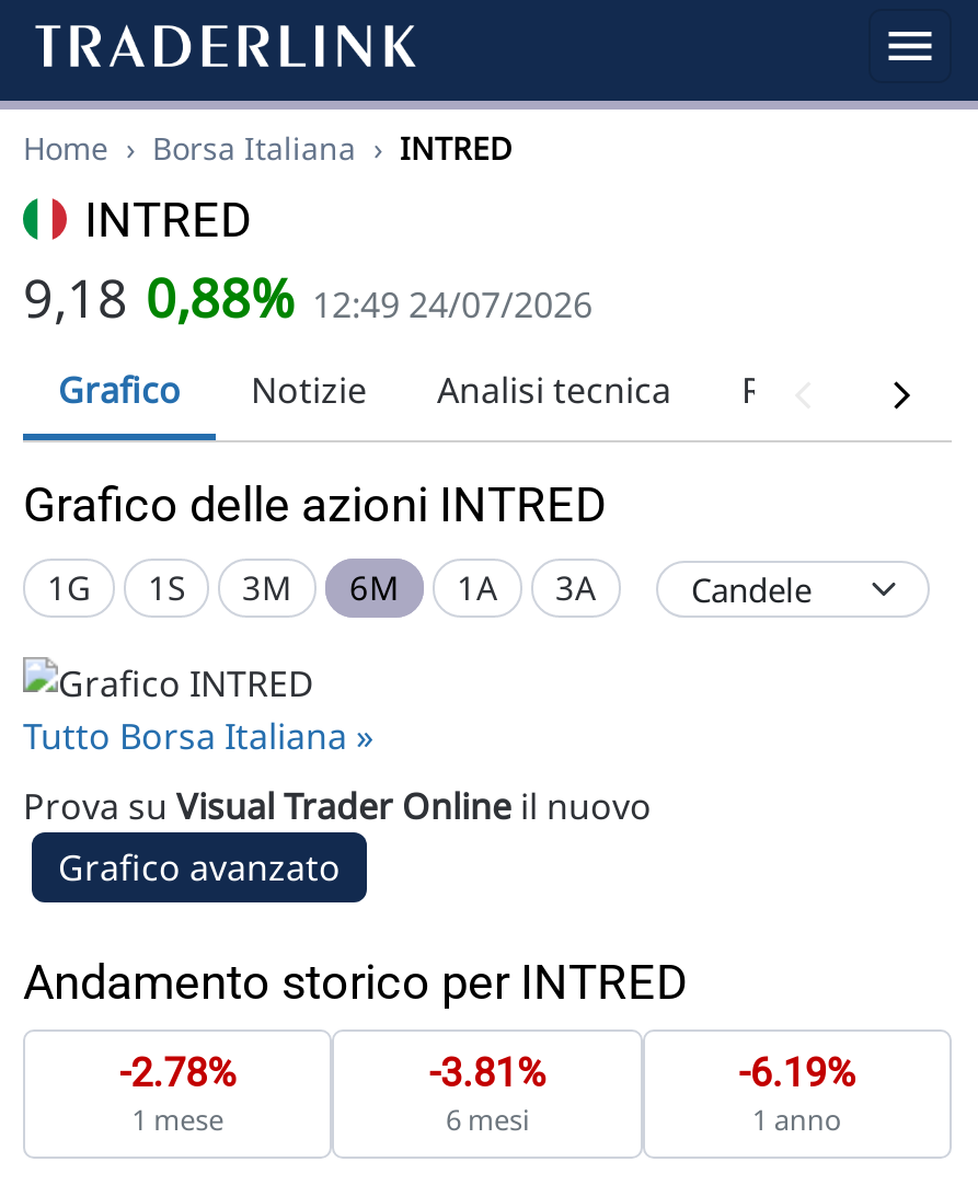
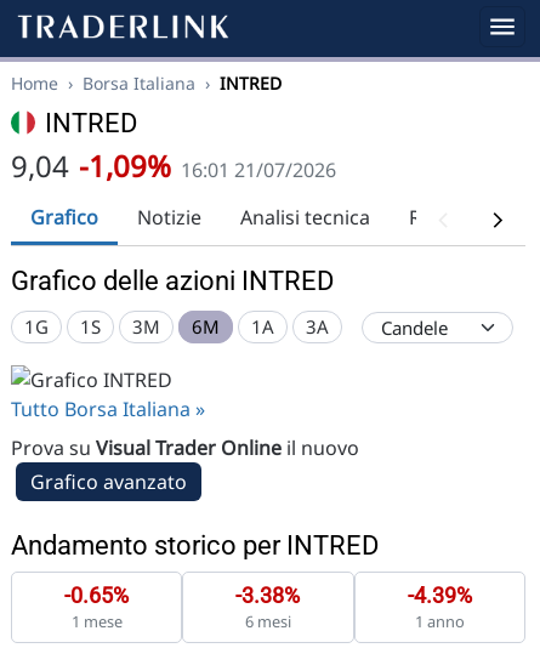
- 9,18 0,88% 12:49 24/07/2026
+ 9,04 -1,09% 16:01 21/07/2026

- -2.78%
+ -0.65%

- -3.81%
+ -3.38%

- -6.19%
+ -4.39%
